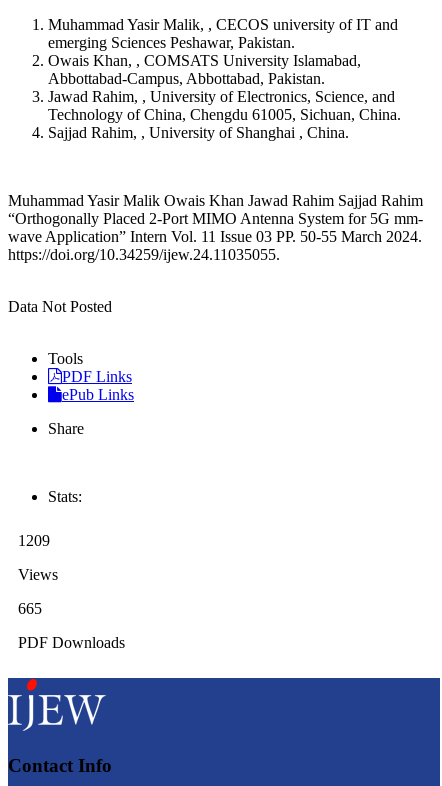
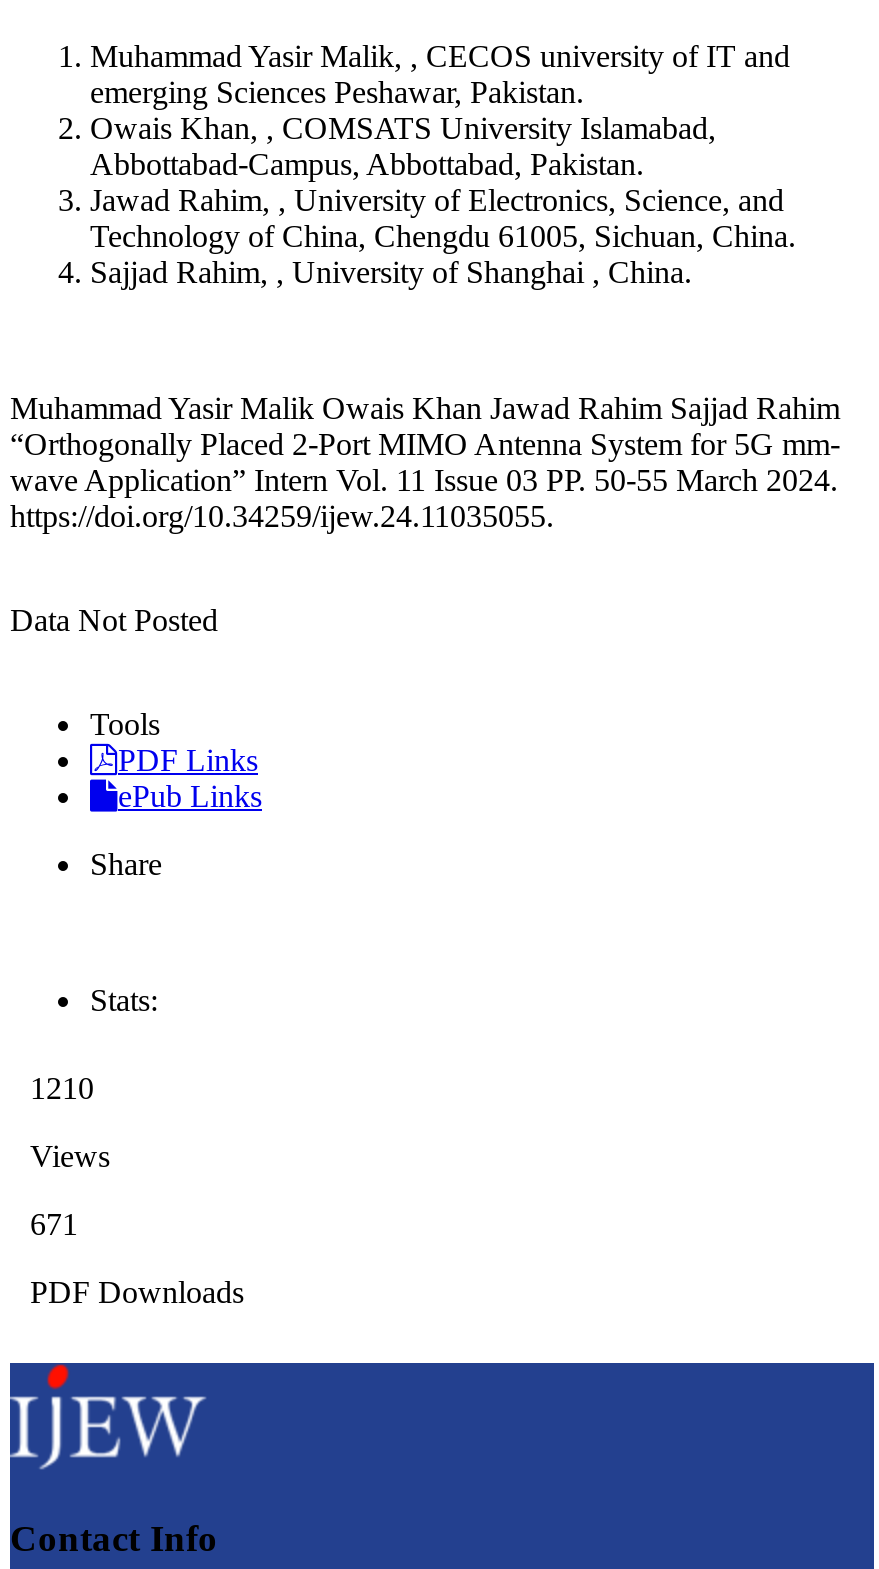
- 1209
+ 1210

- 665
+ 671
